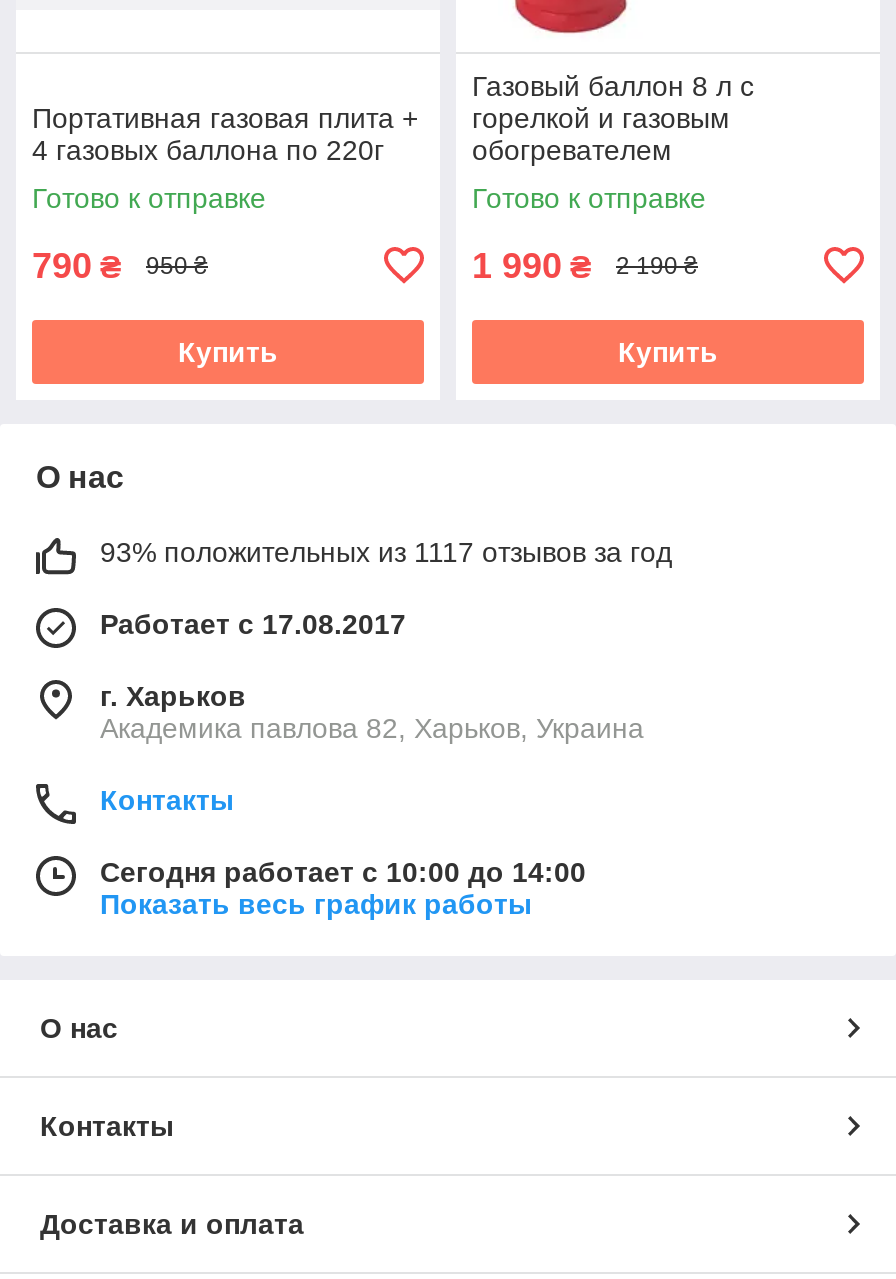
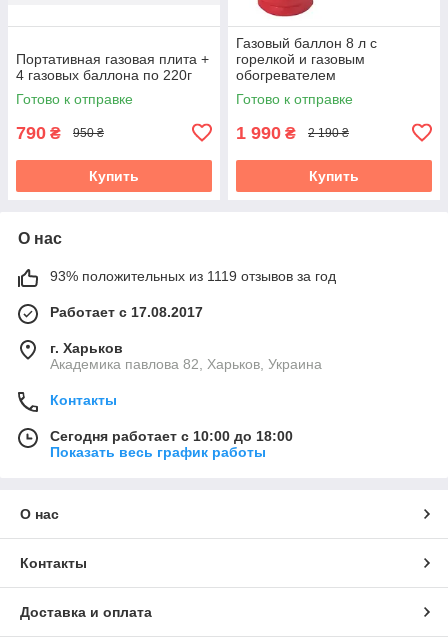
- 93% положительных из 1117 отзывов за год
+ 93% положительных из 1119 отзывов за год

- Сегодня работает с 10:00 до 14:00
+ Сегодня работает с 10:00 до 18:00
